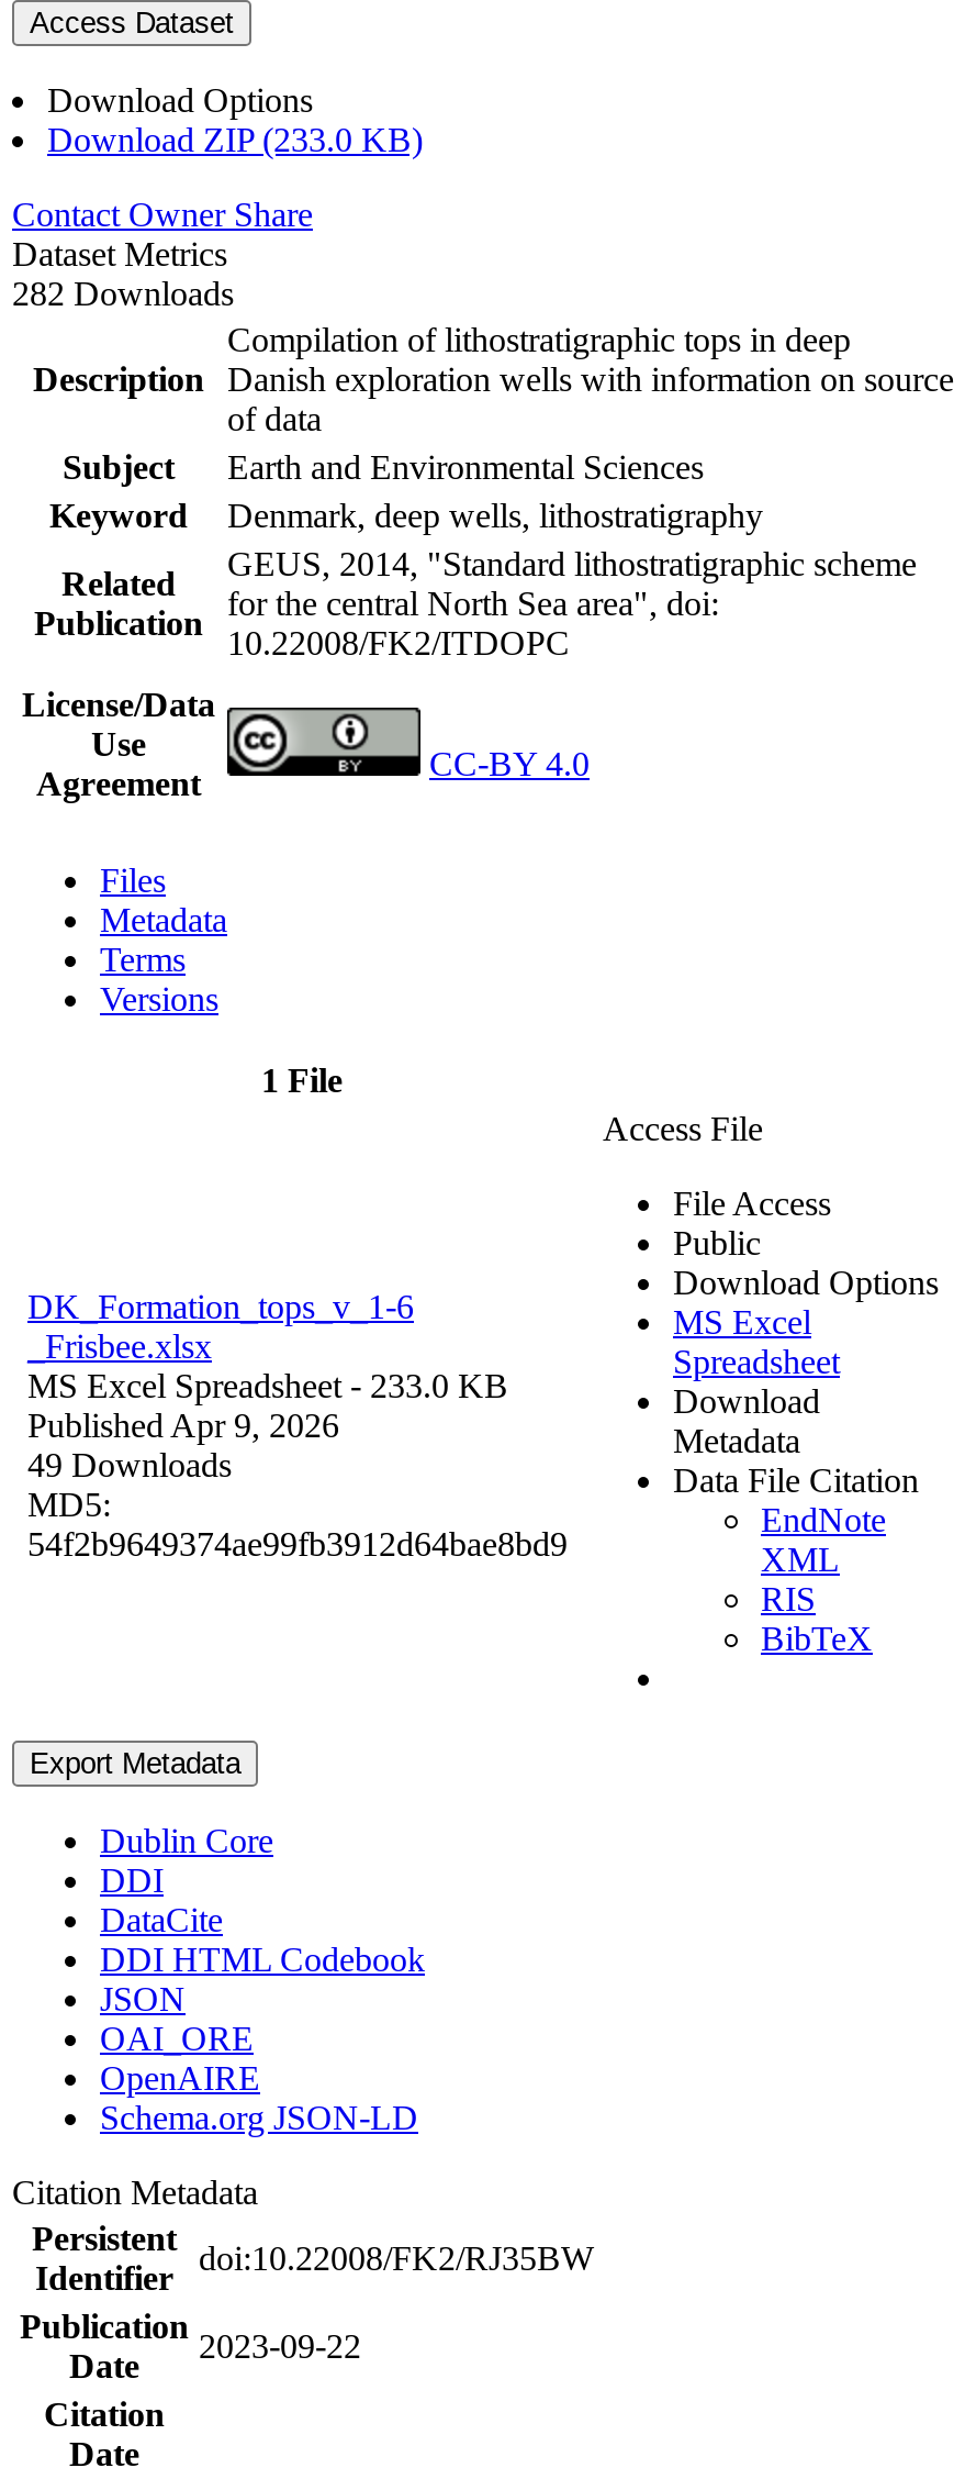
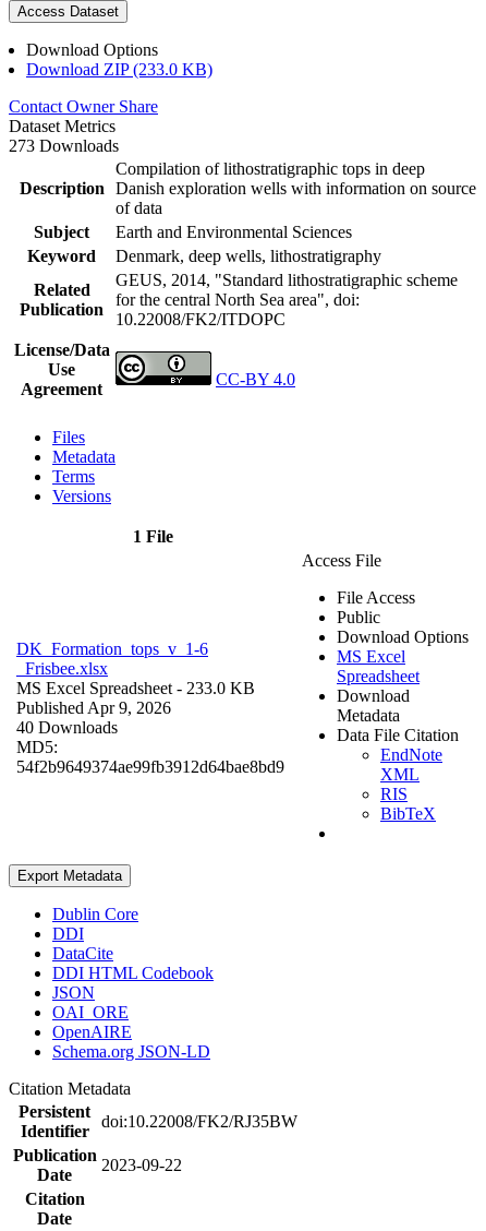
- 282 Downloads
+ 273 Downloads

- 49 Downloads
+ 40 Downloads
